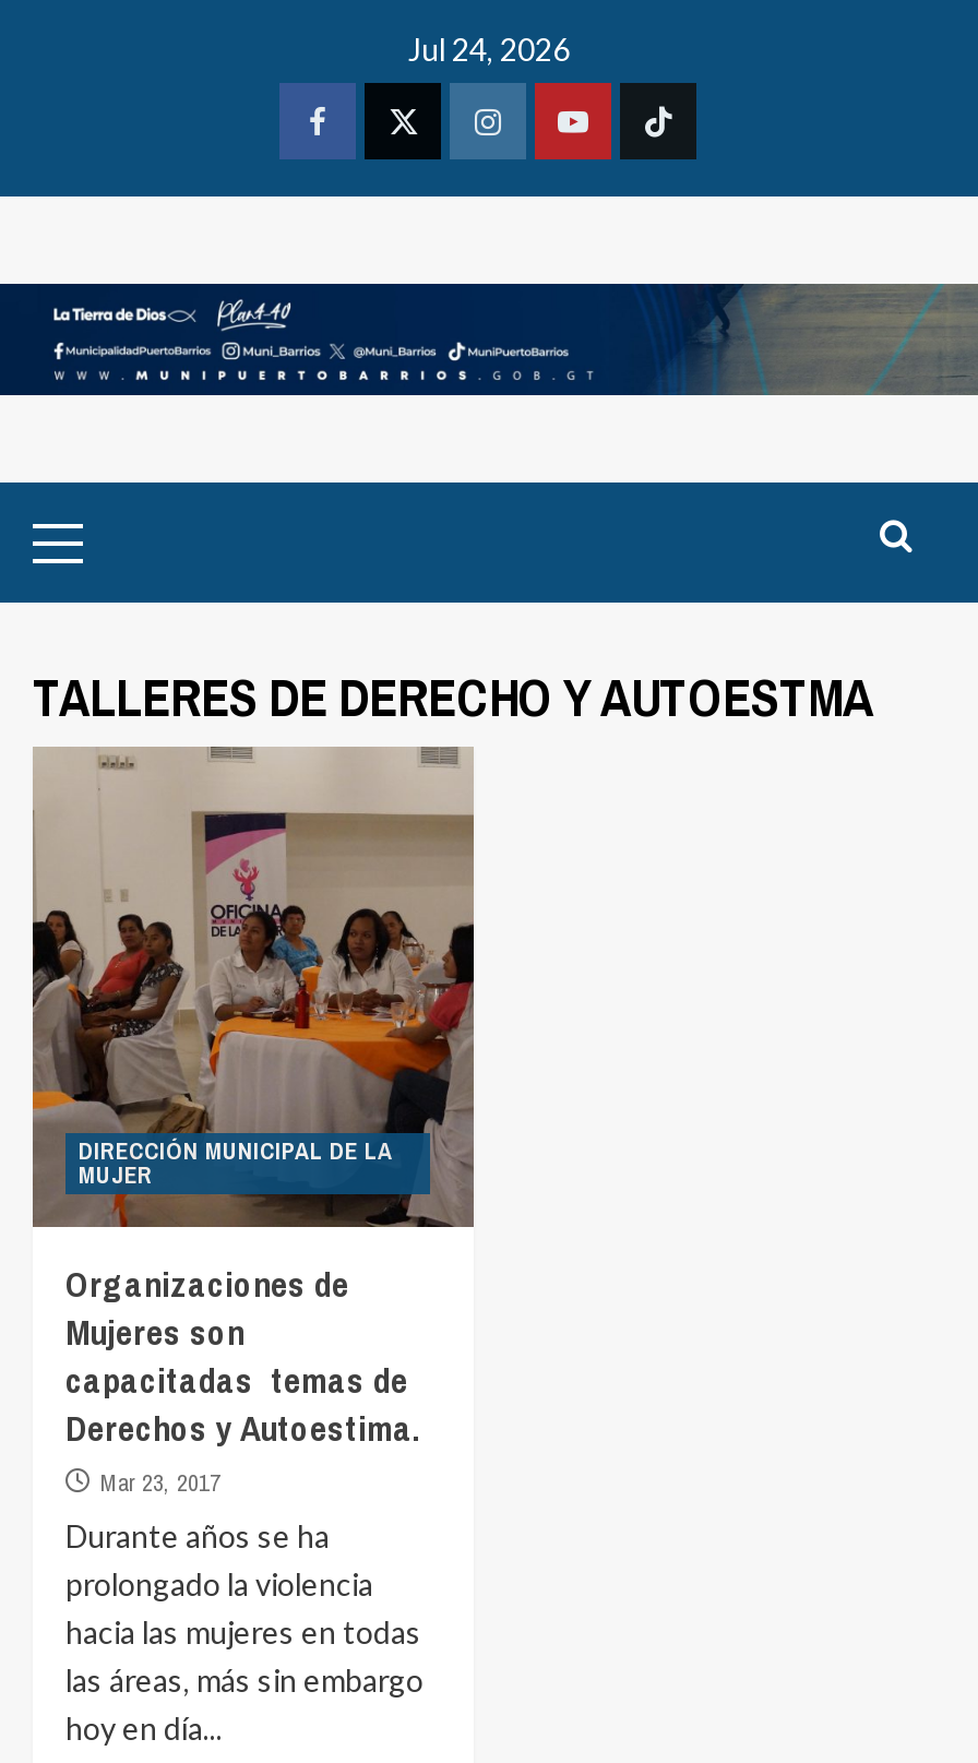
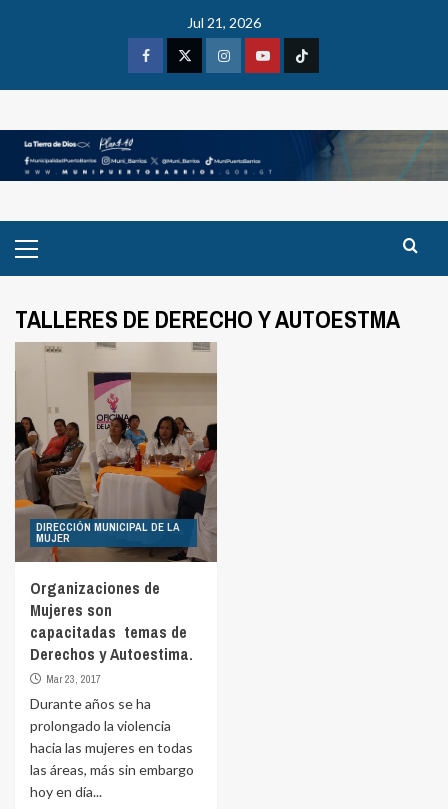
- Jul 24, 2026
+ Jul 21, 2026
